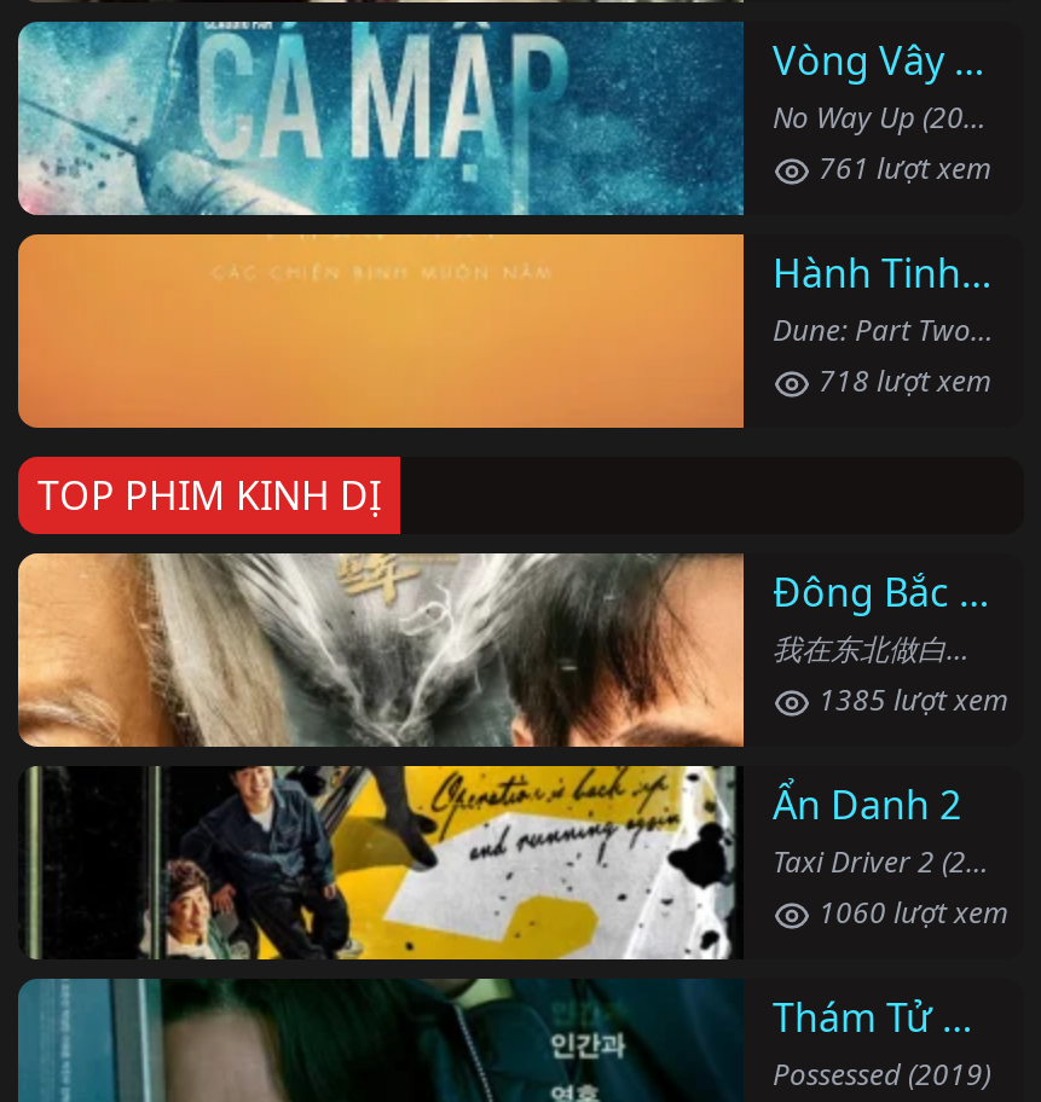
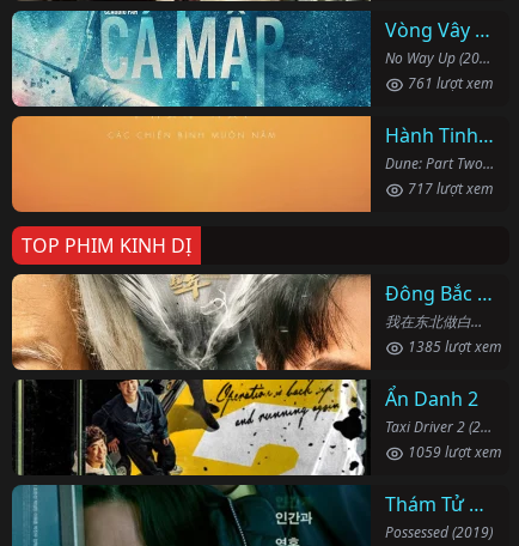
- 718 lượt xem
+ 717 lượt xem

- 1060 lượt xem
+ 1059 lượt xem
